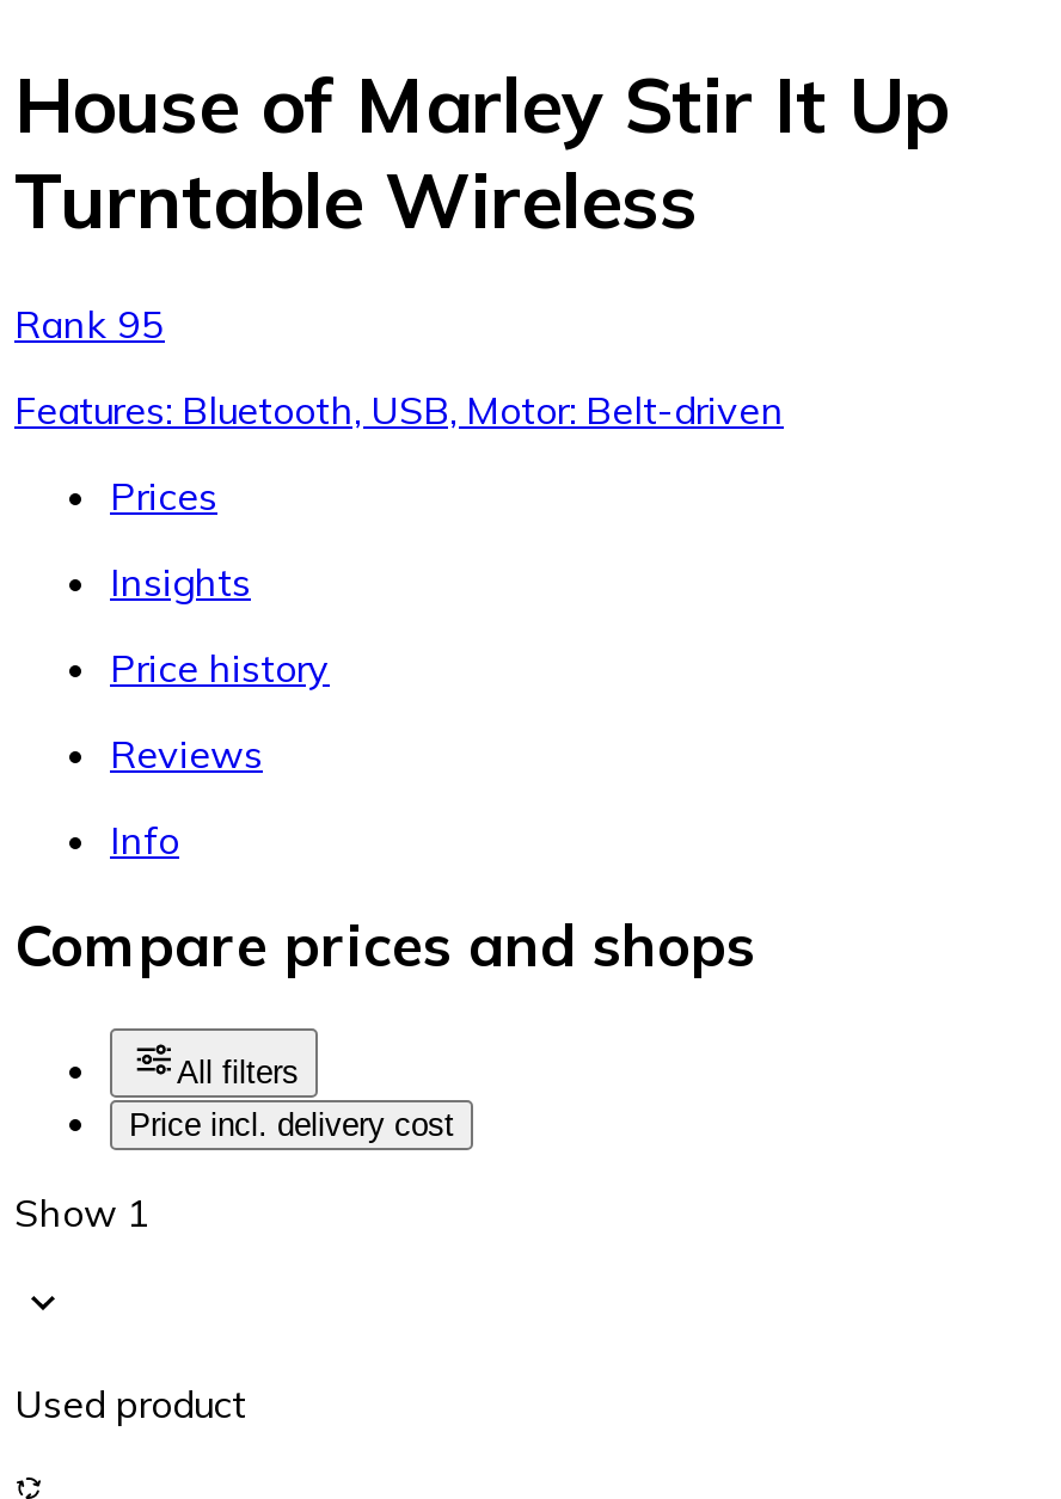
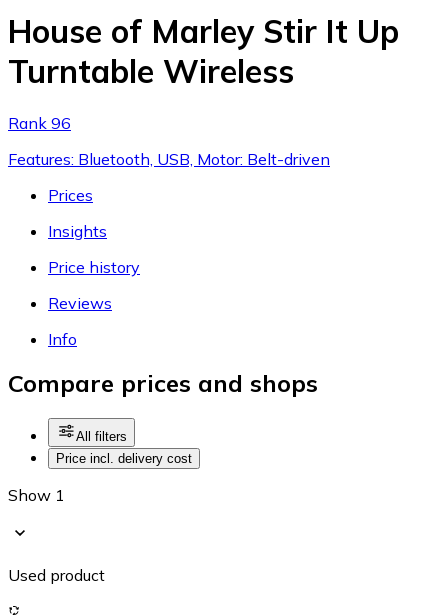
- Rank 95
+ Rank 96
